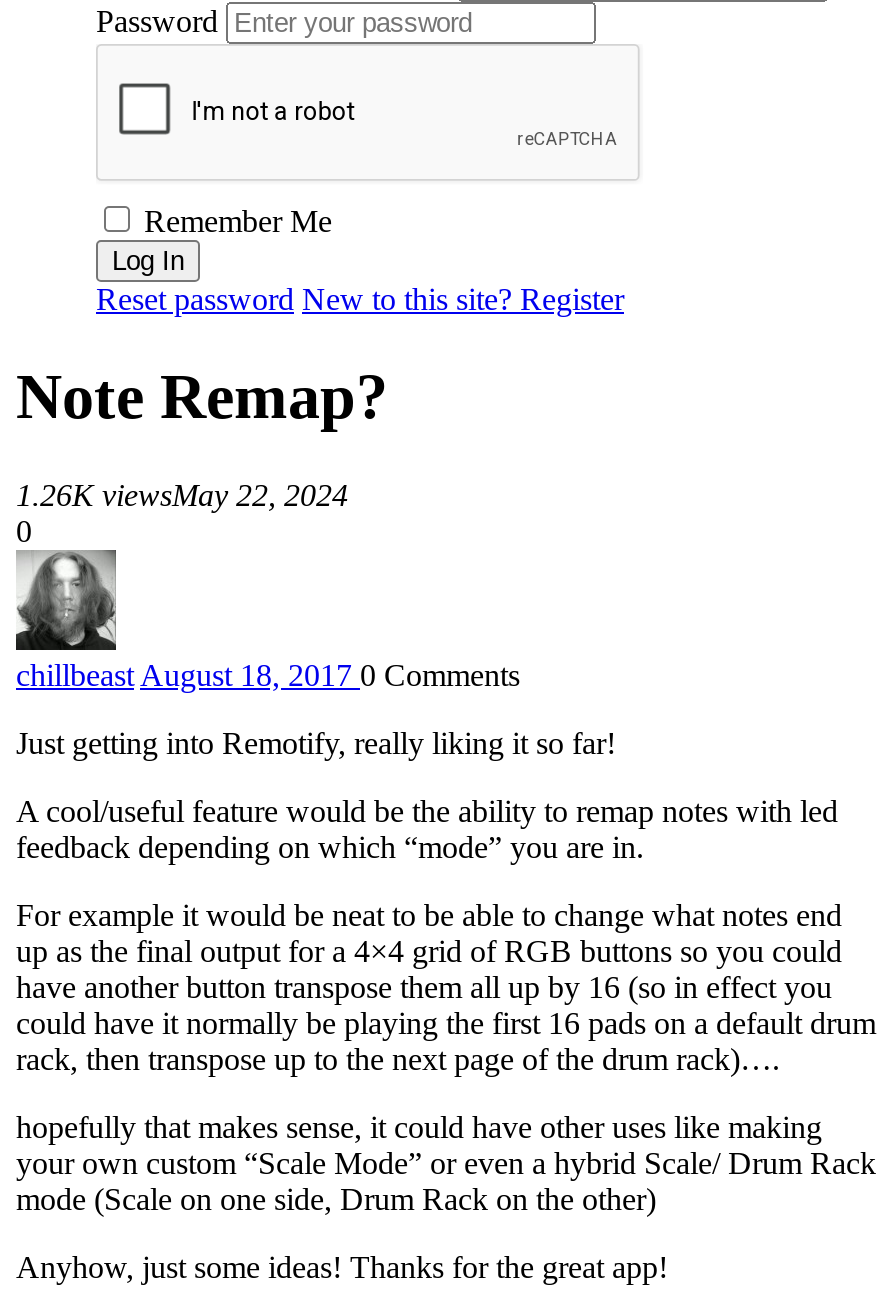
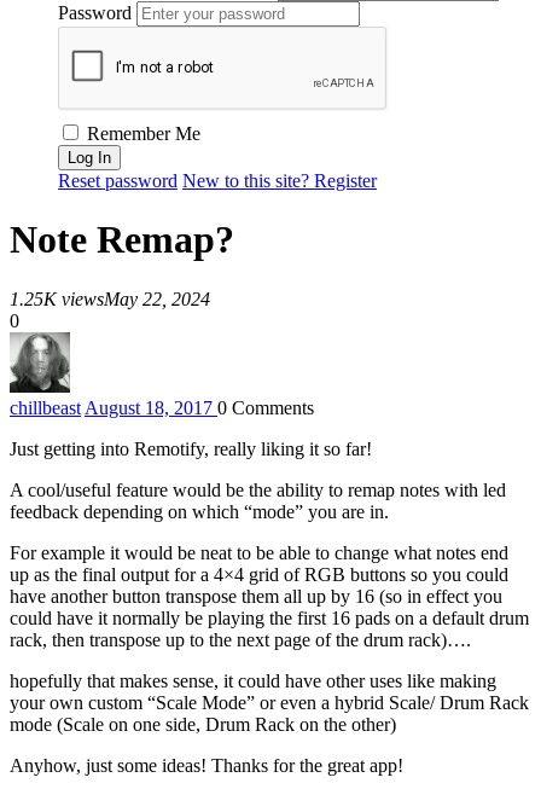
- 1.26K viewsMay 22, 2024
+ 1.25K viewsMay 22, 2024
